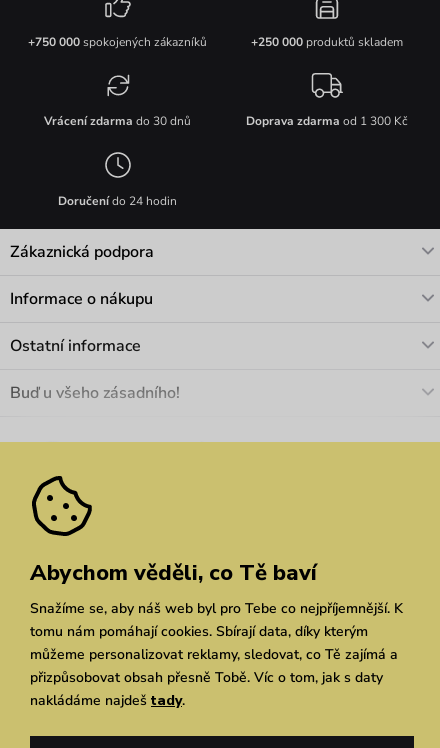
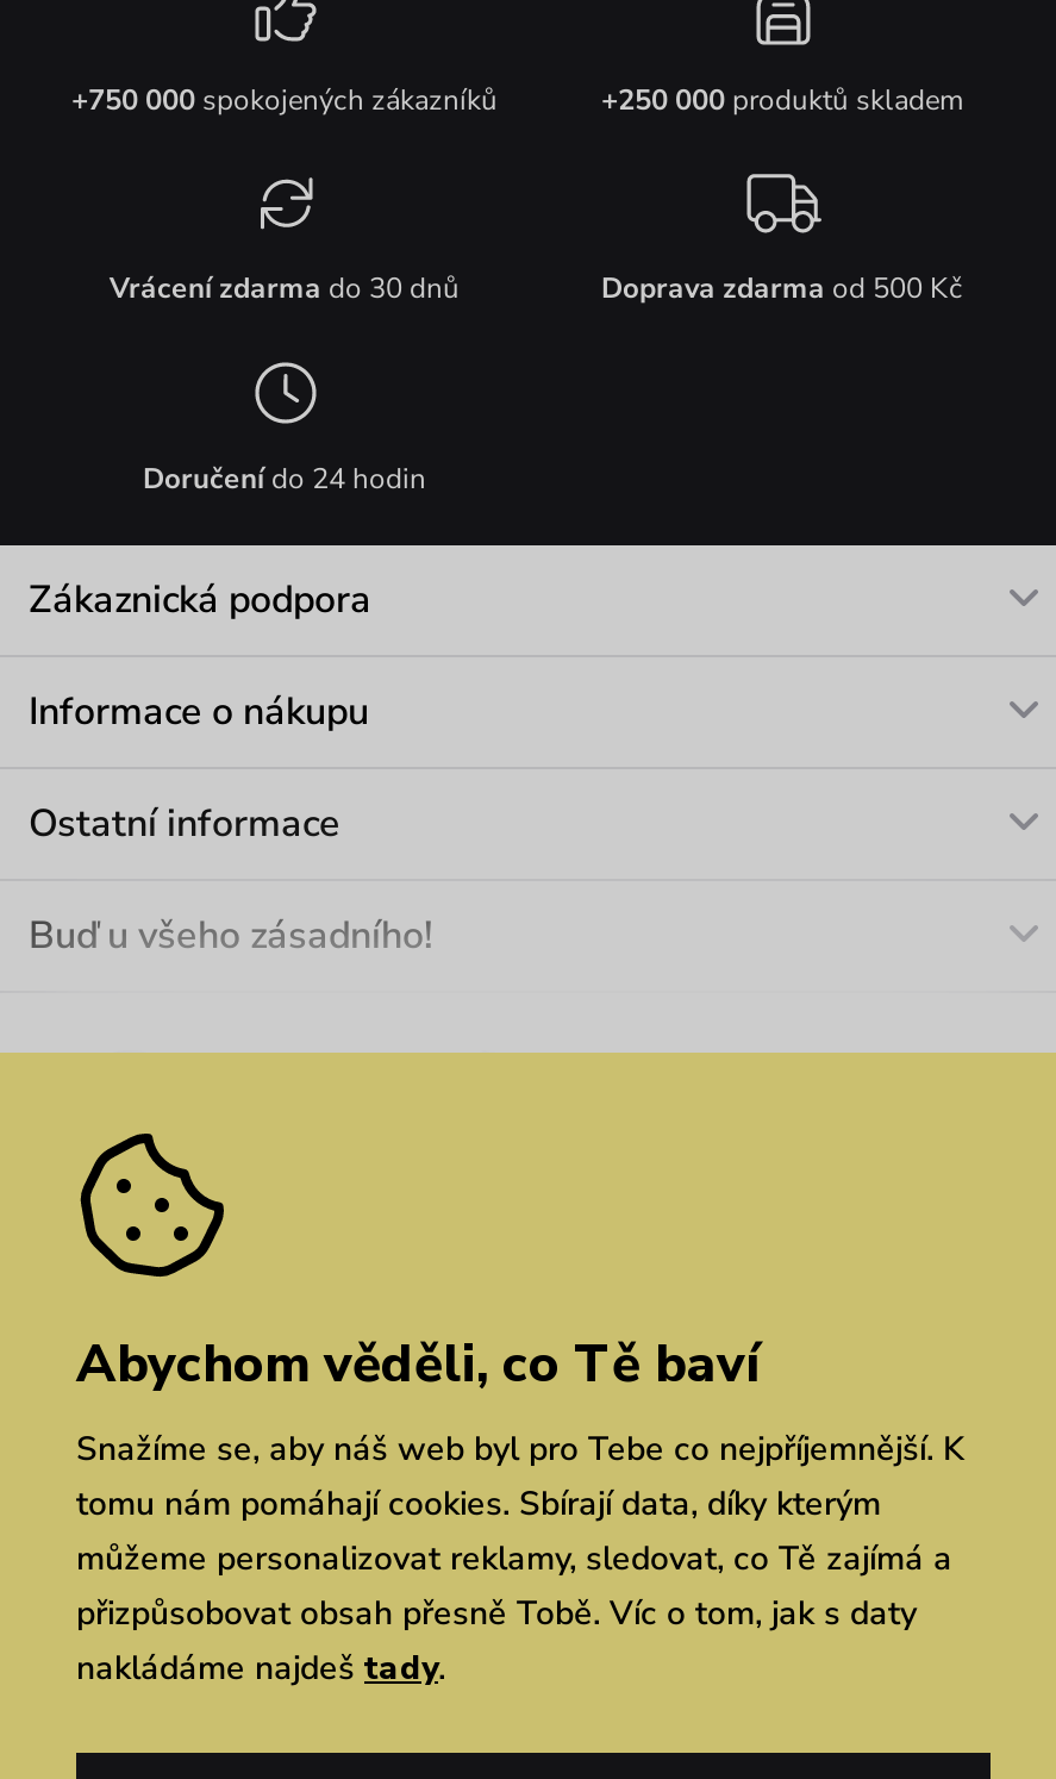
- Doprava zdarma od 1 300 Kč
+ Doprava zdarma od 500 Kč
